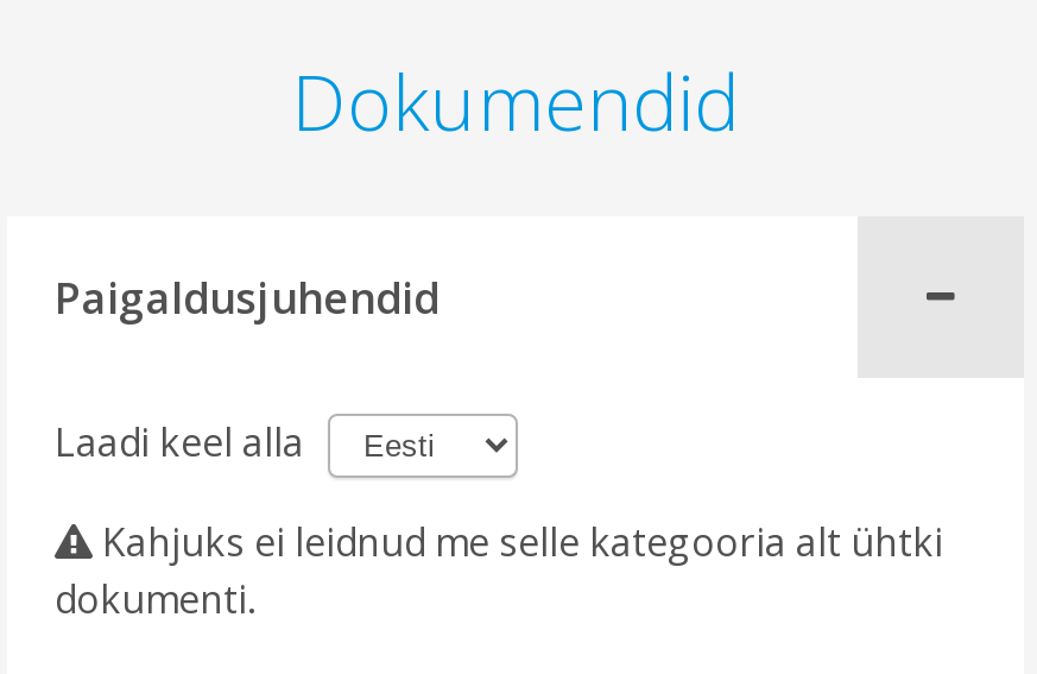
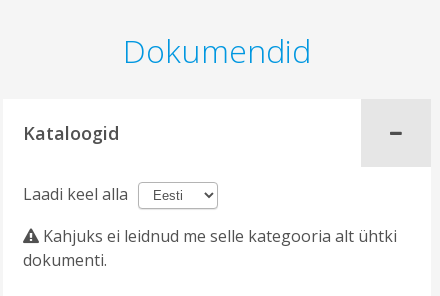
- Paigaldusjuhendid
+ Kataloogid
